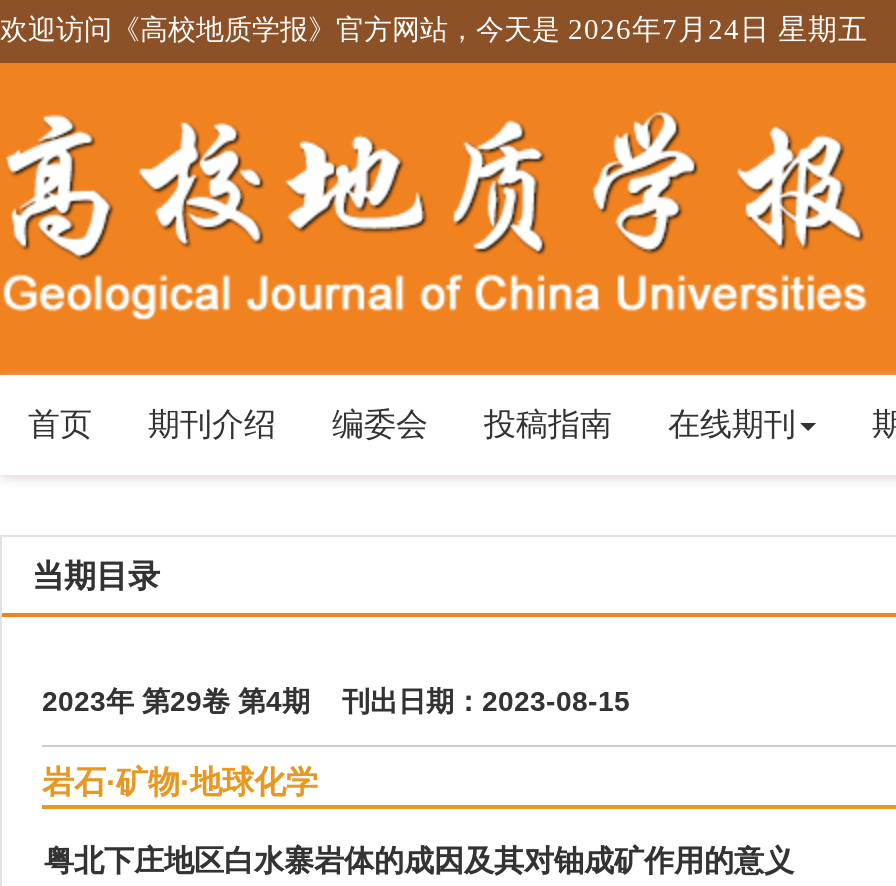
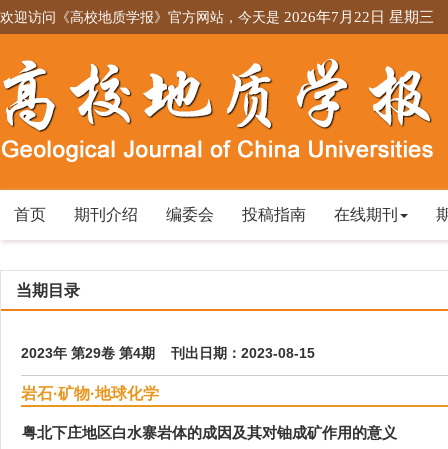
- 欢迎访问《高校地质学报》官方网站，今天是2026年7月24日 星期五
+ 欢迎访问《高校地质学报》官方网站，今天是2026年7月22日 星期三
